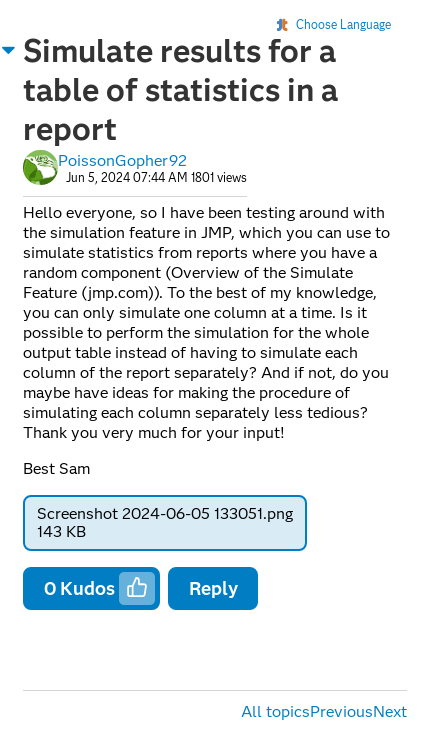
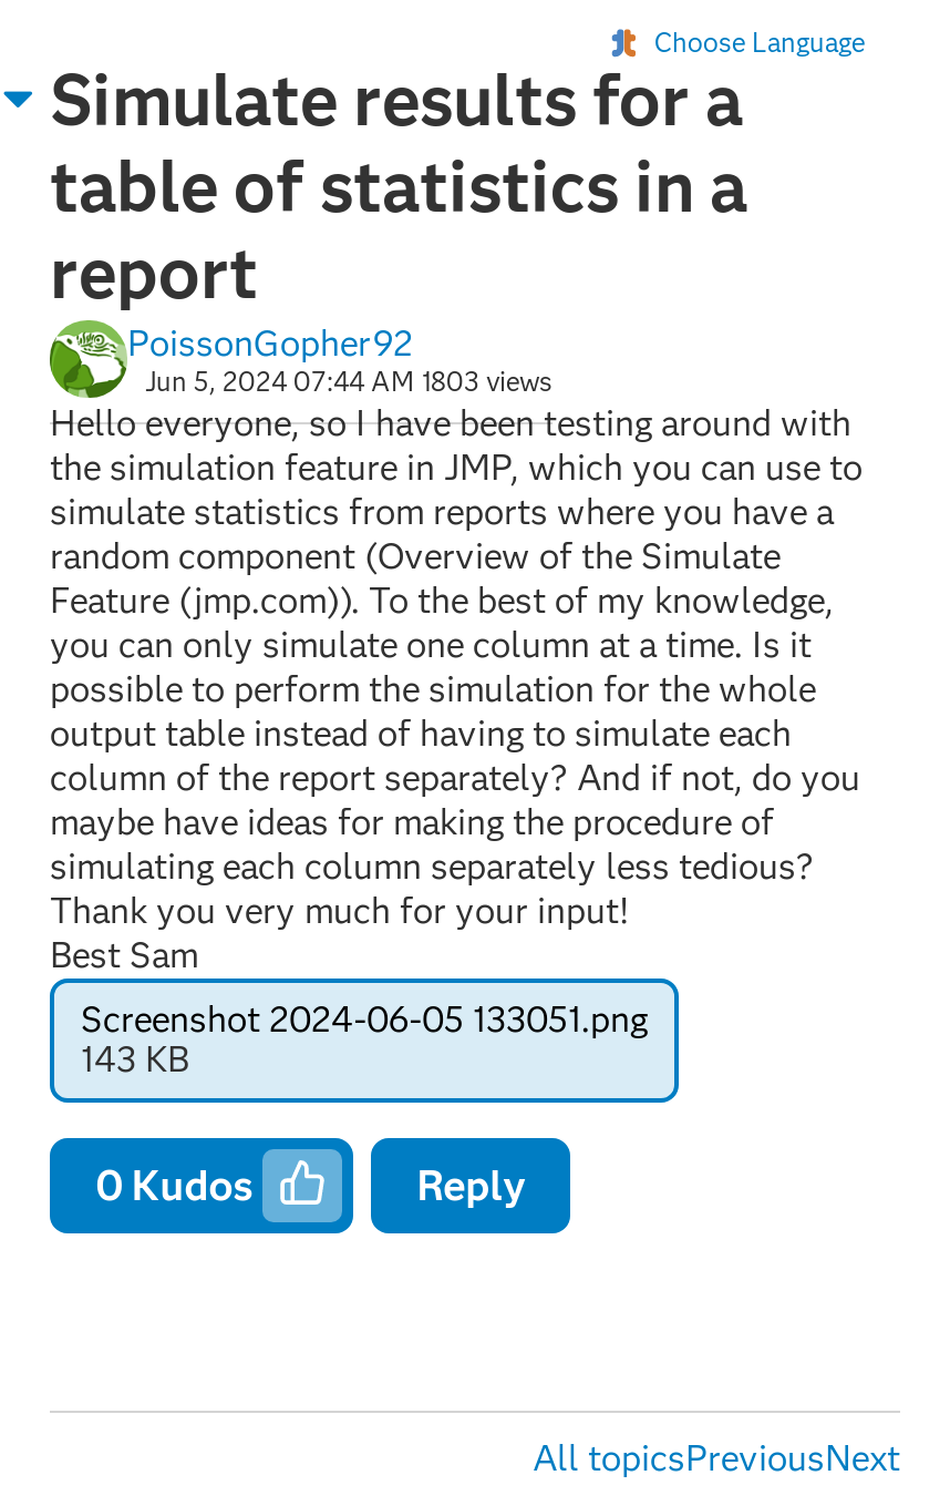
- Jun 5, 2024 07:44 AM 1801 views
+ Jun 5, 2024 07:44 AM 1803 views
